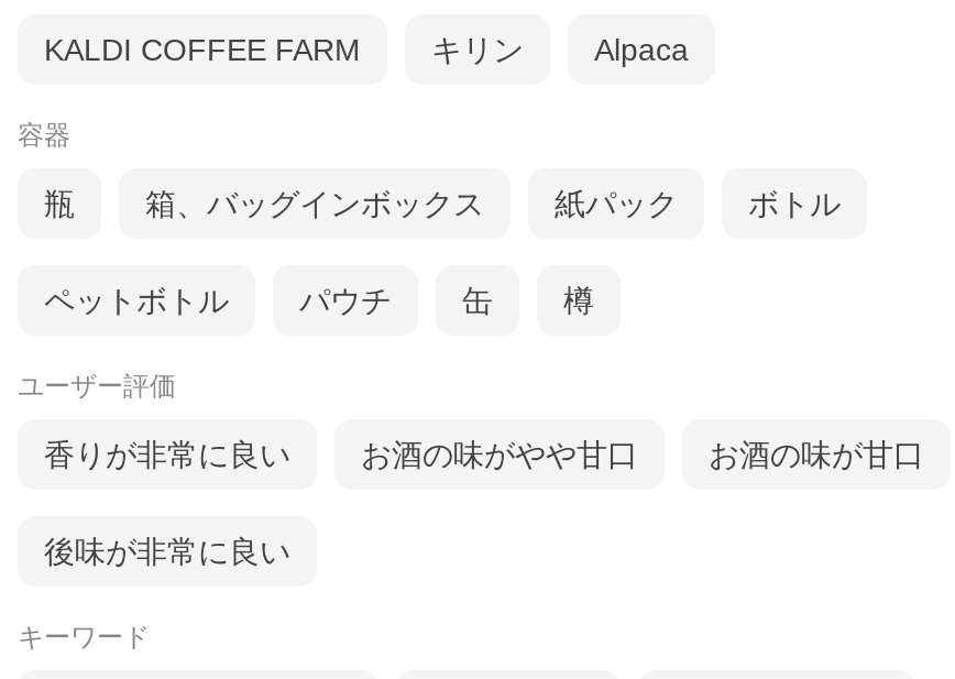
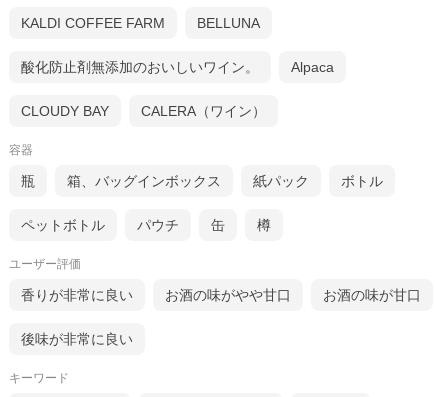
- キリン
+ BELLUNA
+ 酸化防止剤無添加のおいしいワイン。

+ CLOUDY BAY
+ CALERA（ワイン）
